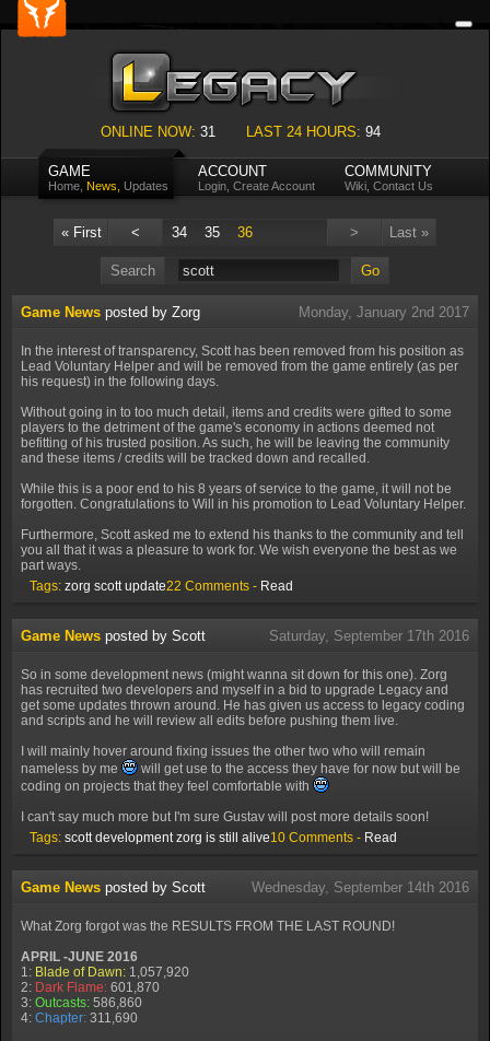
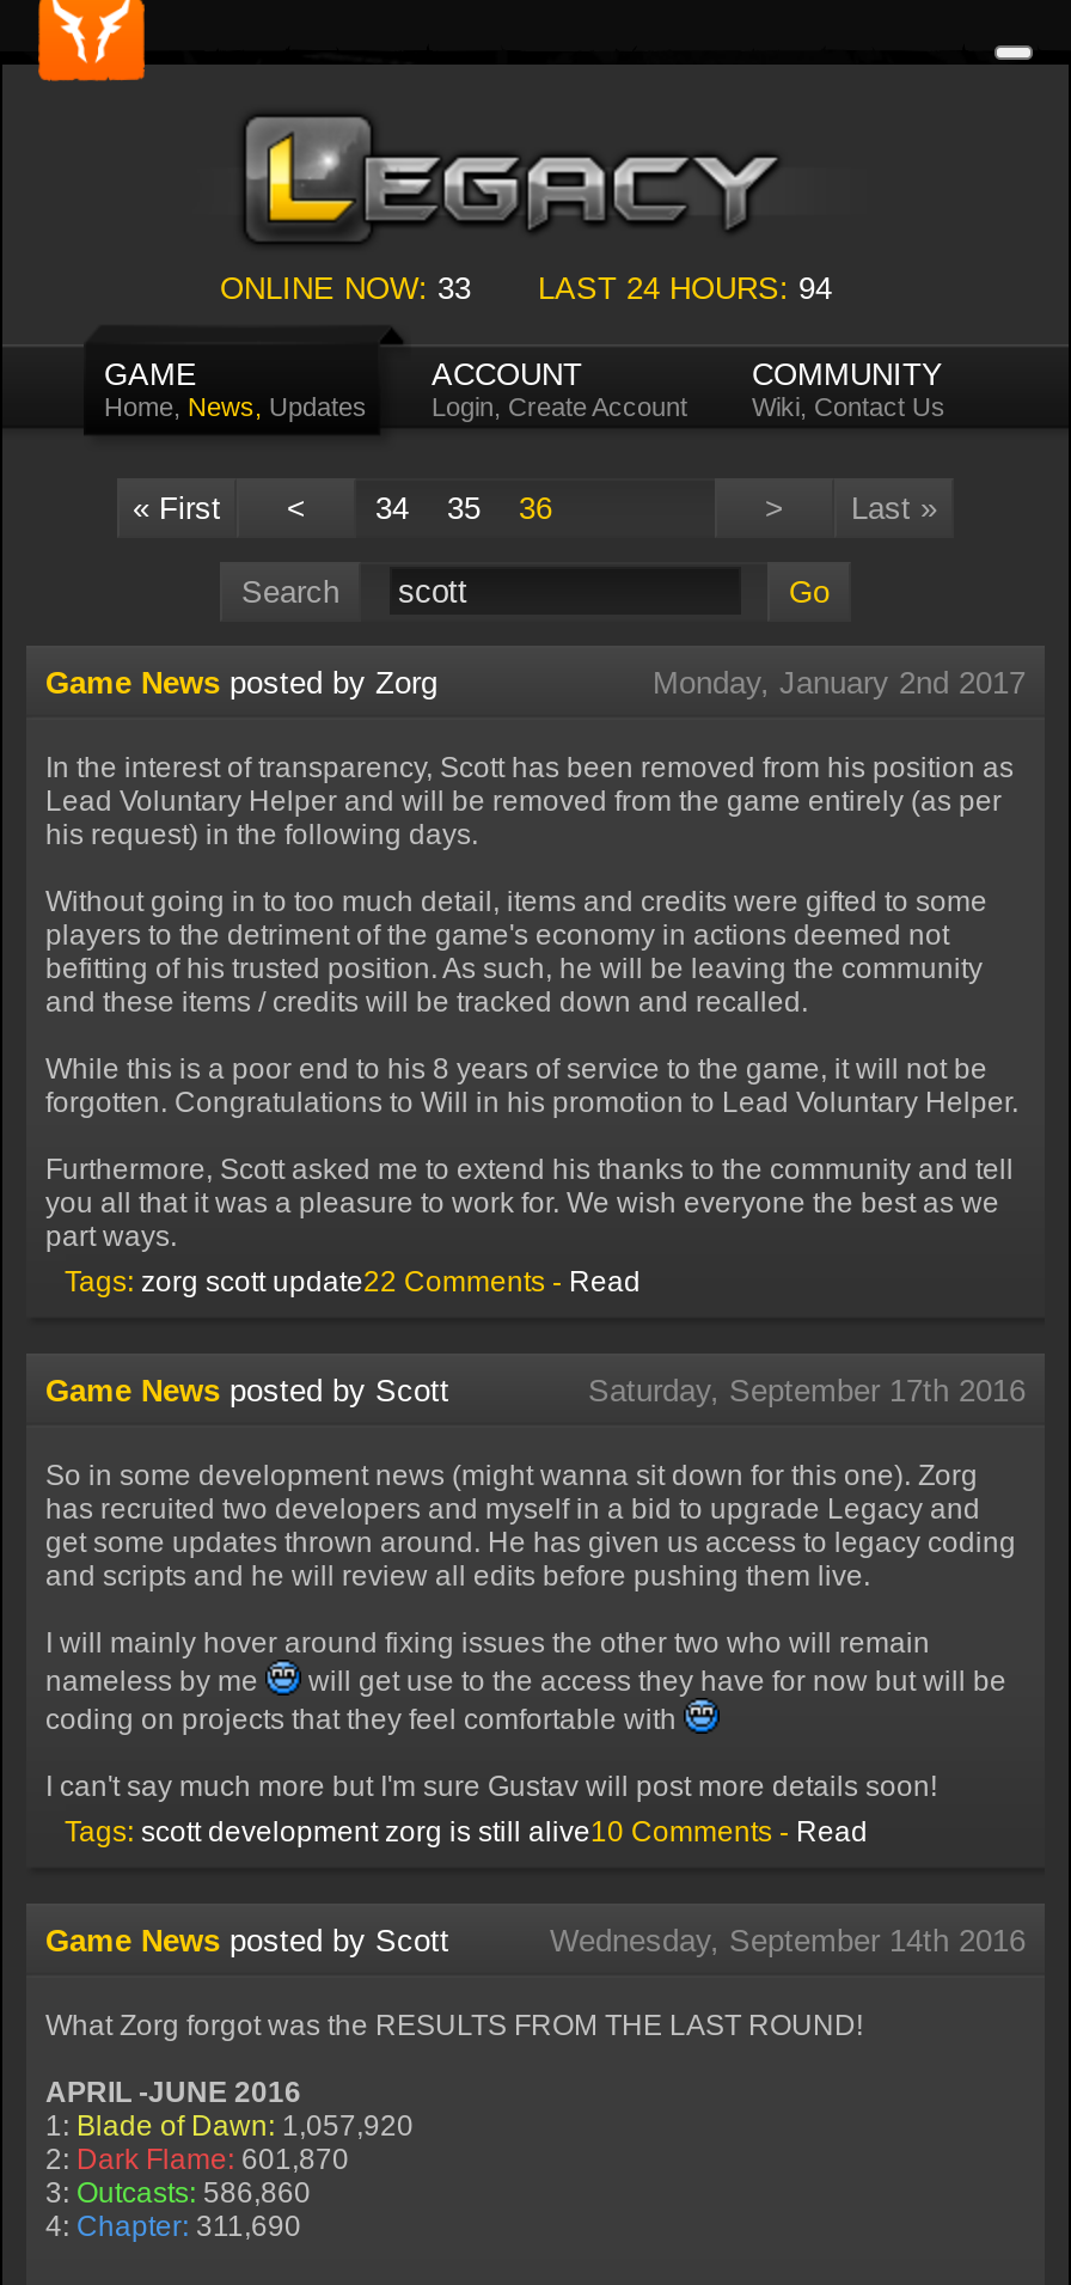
- ONLINE NOW: 31 LAST 24 HOURS: 94
+ ONLINE NOW: 33 LAST 24 HOURS: 94
